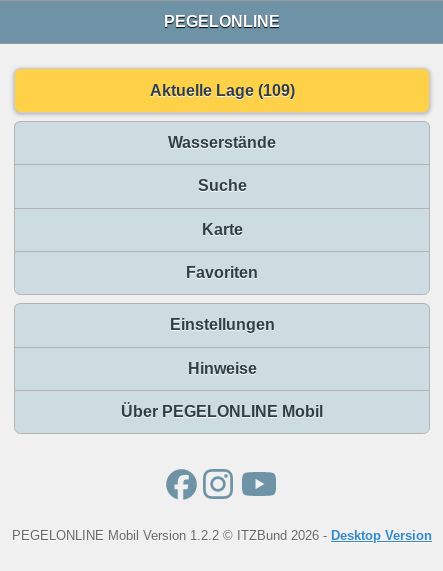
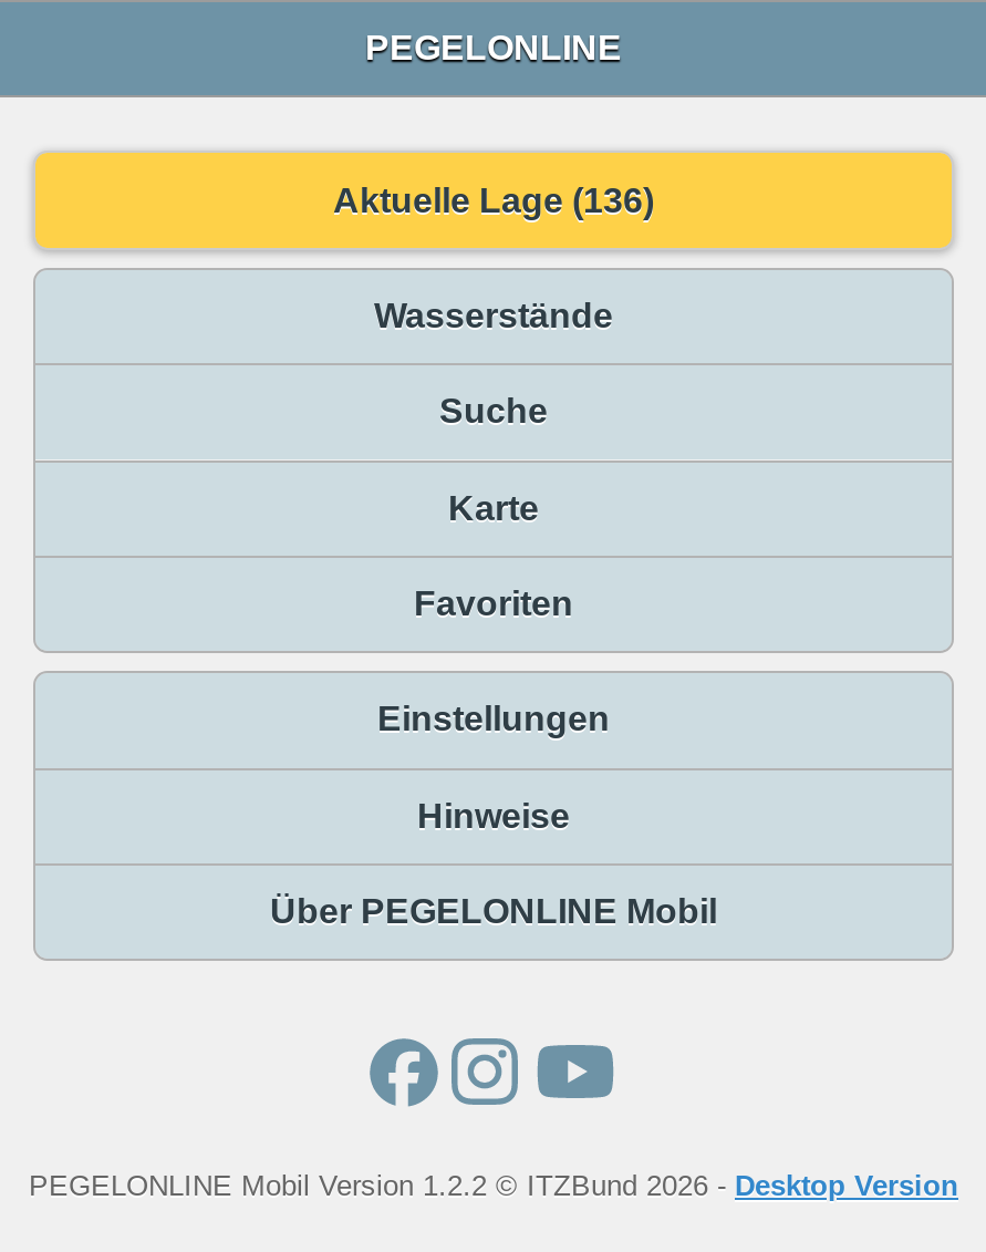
- Aktuelle Lage (109)
+ Aktuelle Lage (136)
